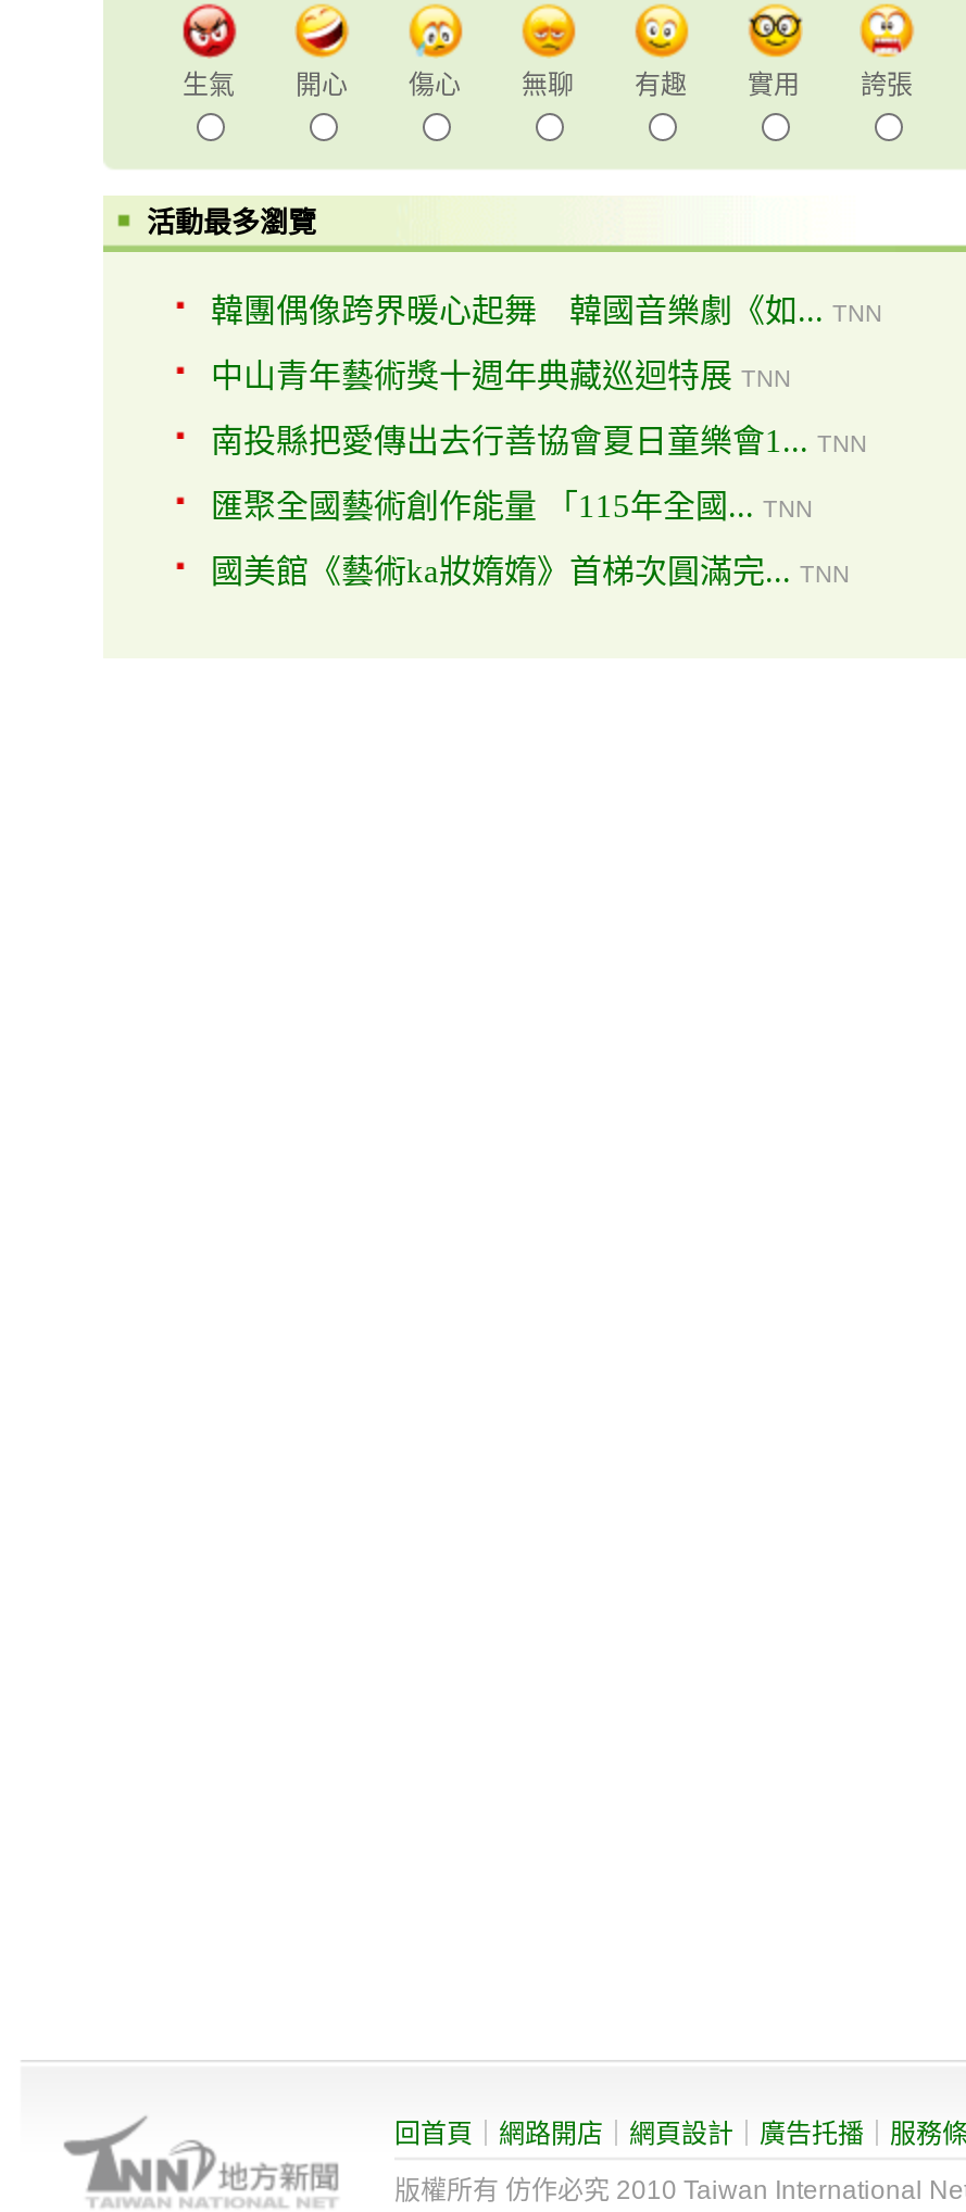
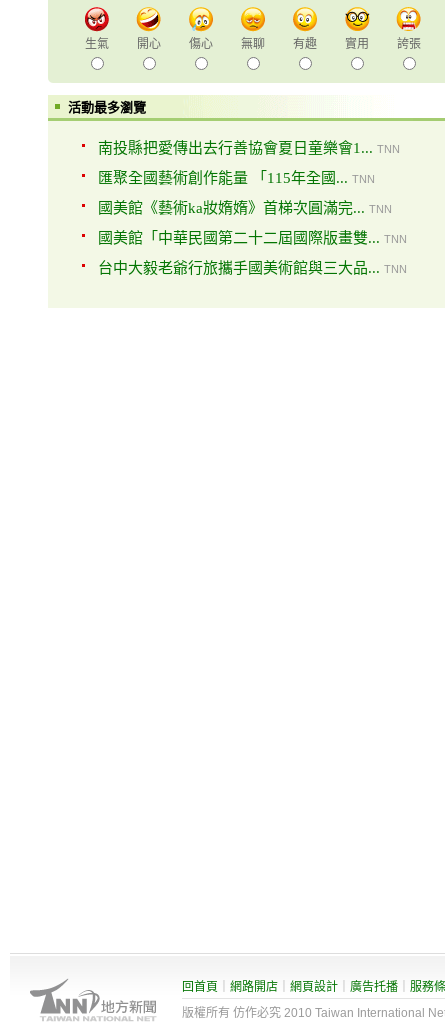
- 韓團偶像跨界暖心起舞 韓國音樂劇《如... TNN
- 中山青年藝術獎十週年典藏巡迴特展 TNN

moved up: 南投縣把愛傳出去行善協會夏日童樂會1... TNN | 匯聚全國藝術創作能量 「115年全國... TNN | 國美館《藝術ka妝媠媠》首梯次圓滿完... TNN

+ 國美館「中華民國第二十二屆國際版畫雙... TNN
+ 台中大毅老爺行旅攜手國美術館與三大品... TNN
